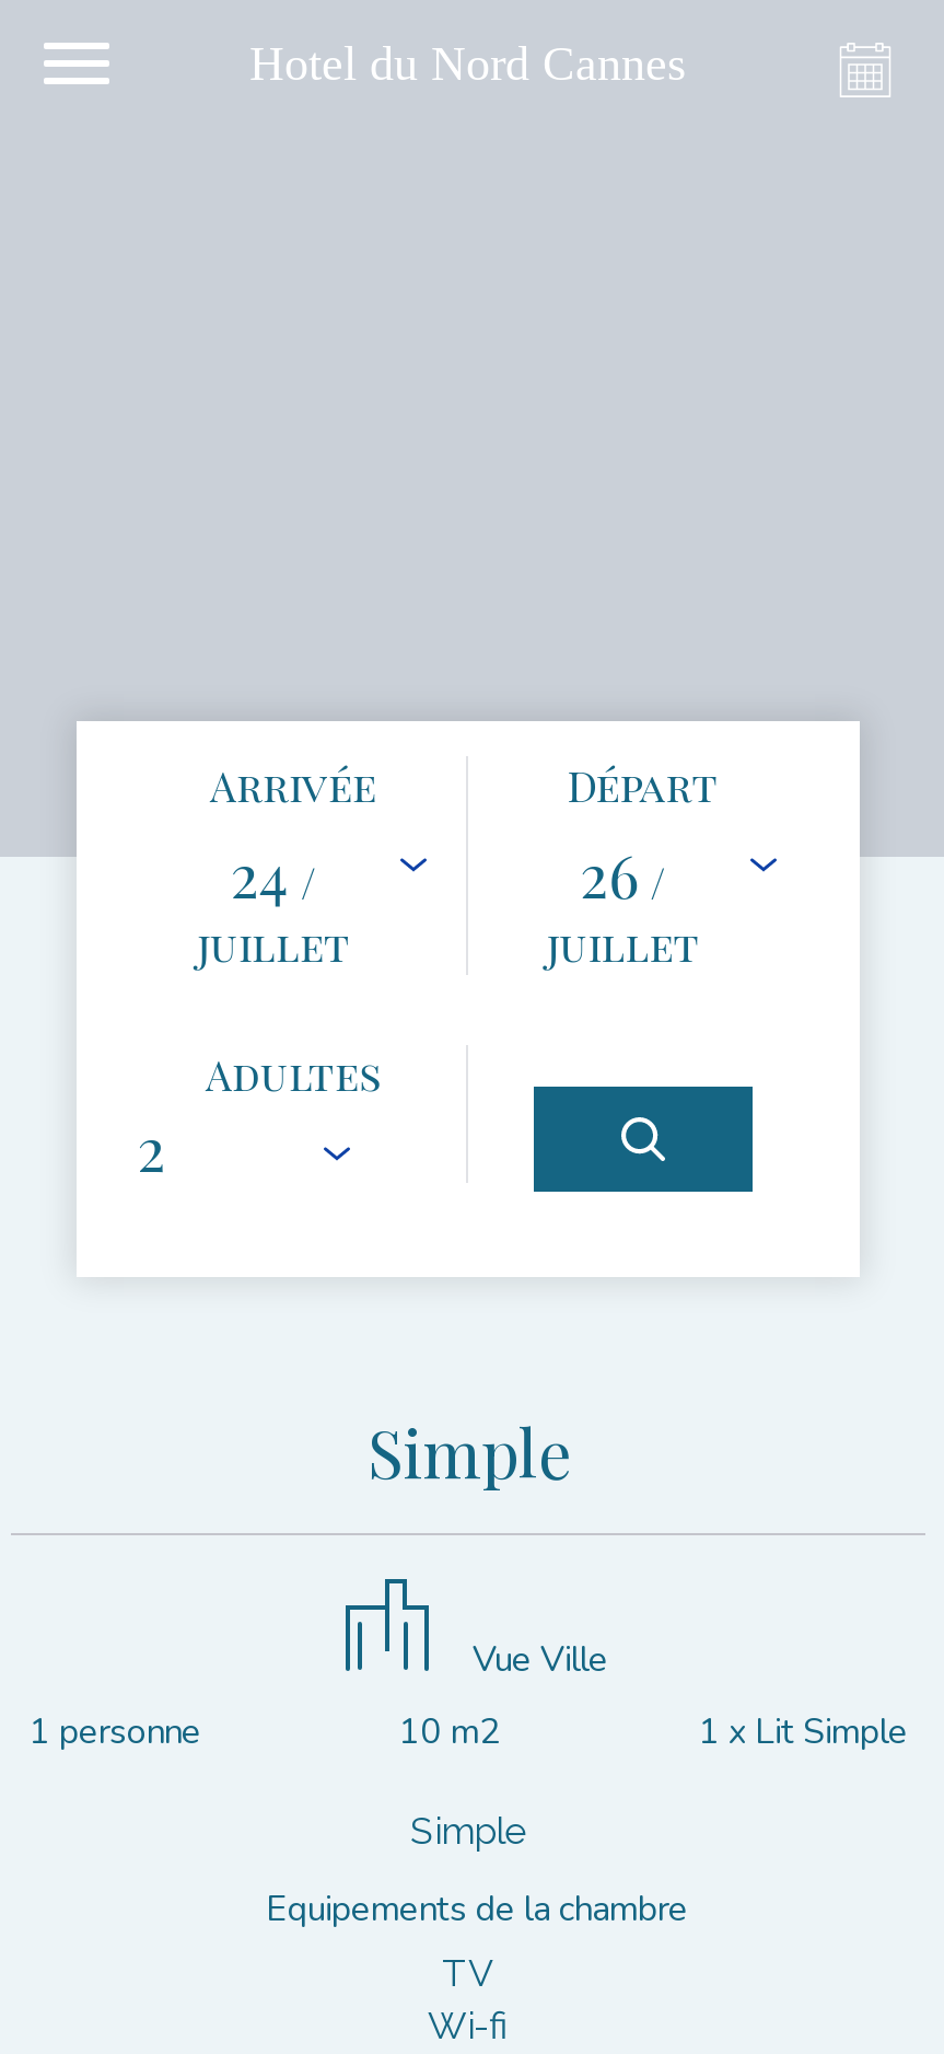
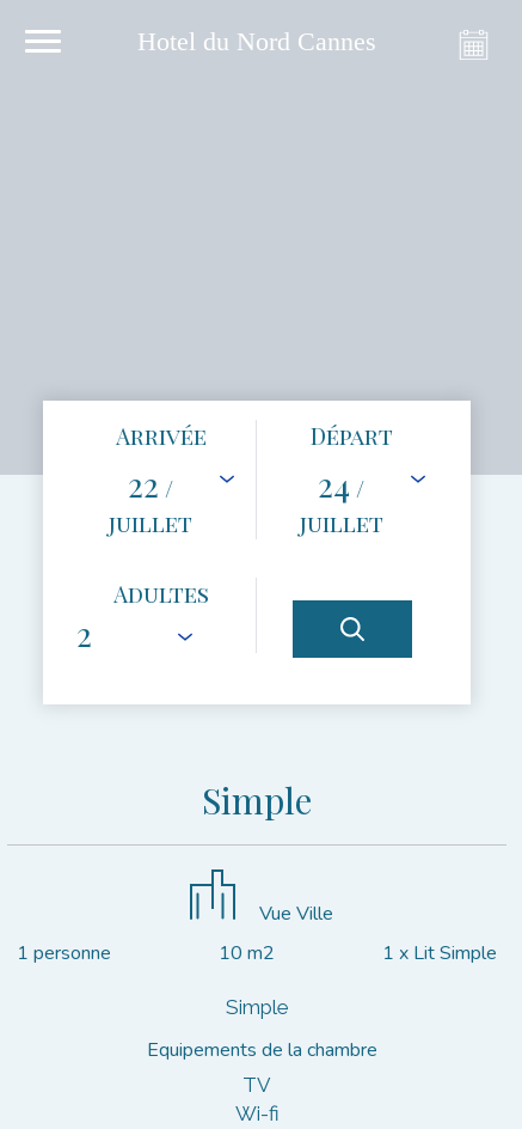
- 24 /
+ 22 /

- 26 /
+ 24 /
